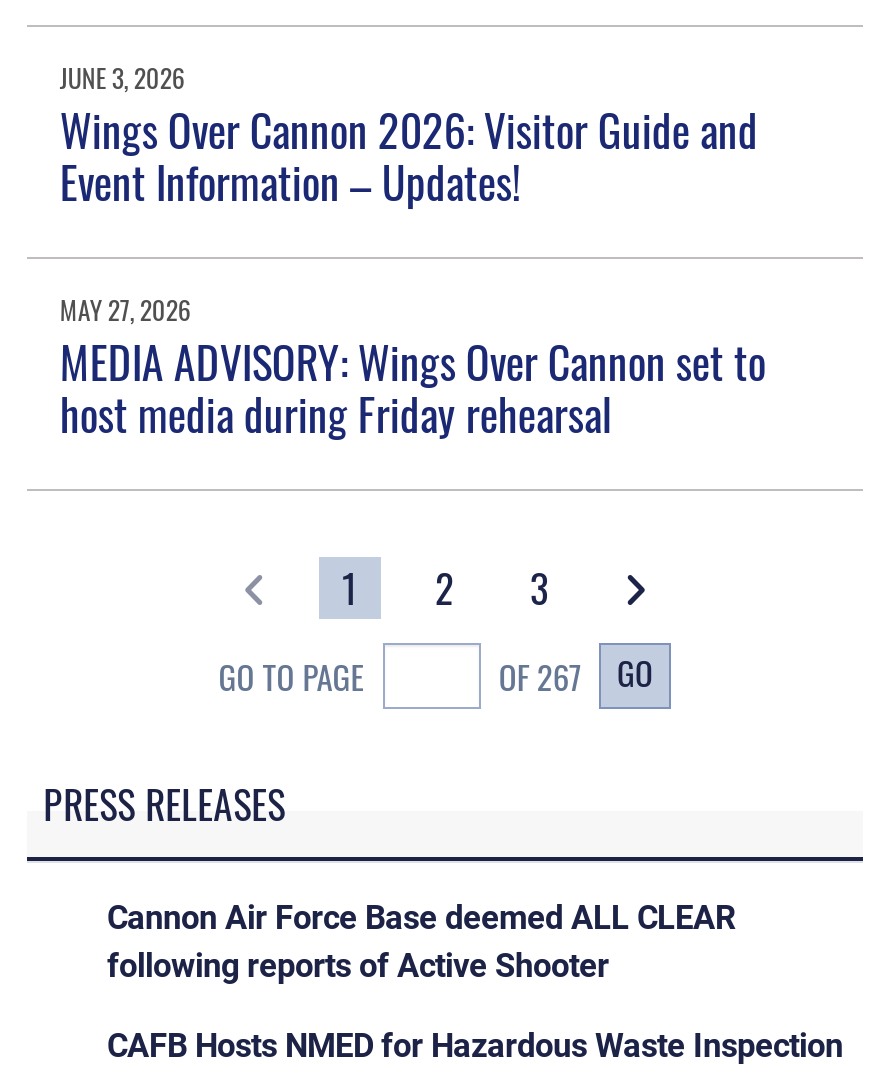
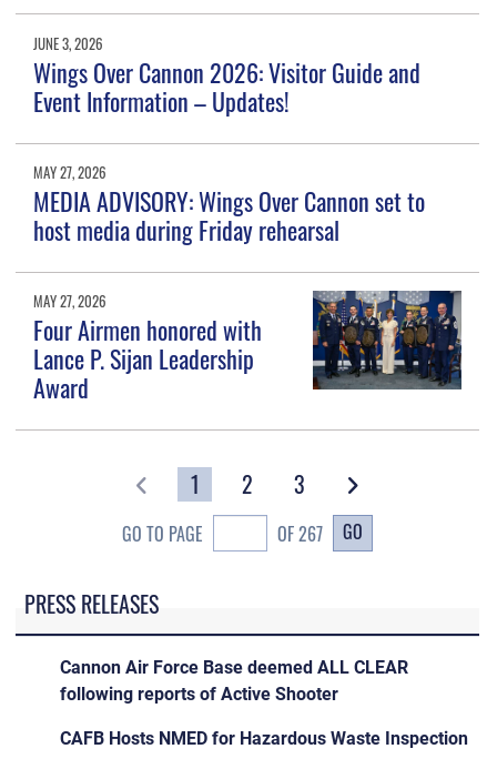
+ MAY 27, 2026
+ Four Airmen honored with
+ Lance P. Sijan Leadership
+ Award

+ [image]
